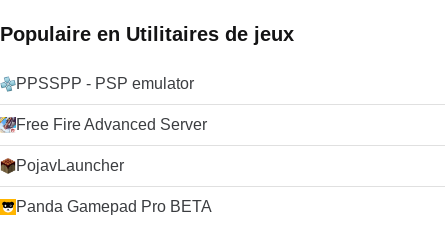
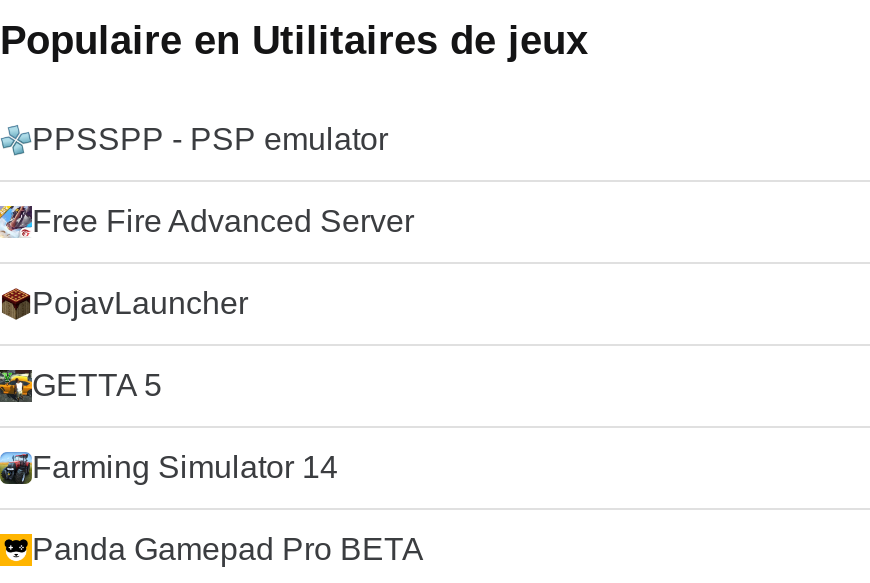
+ GETTA 5
+ Farming Simulator 14
